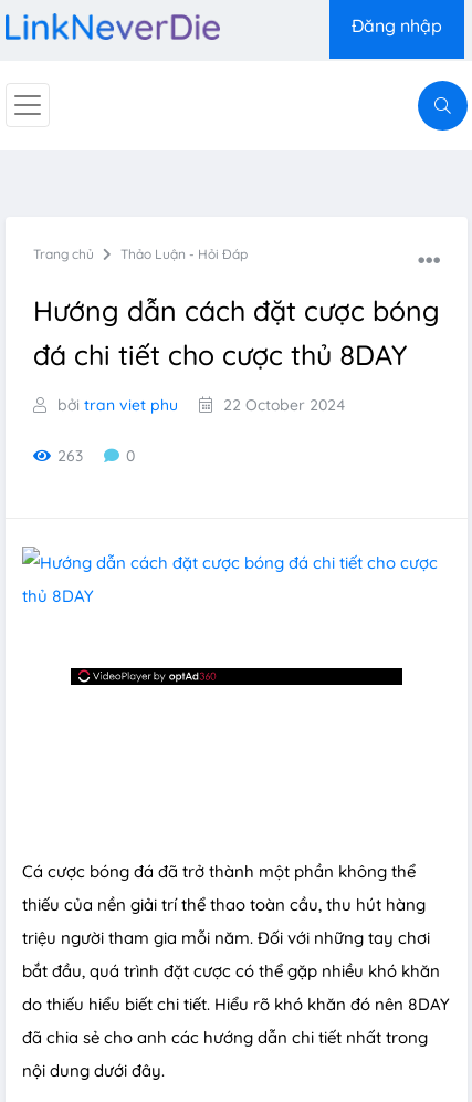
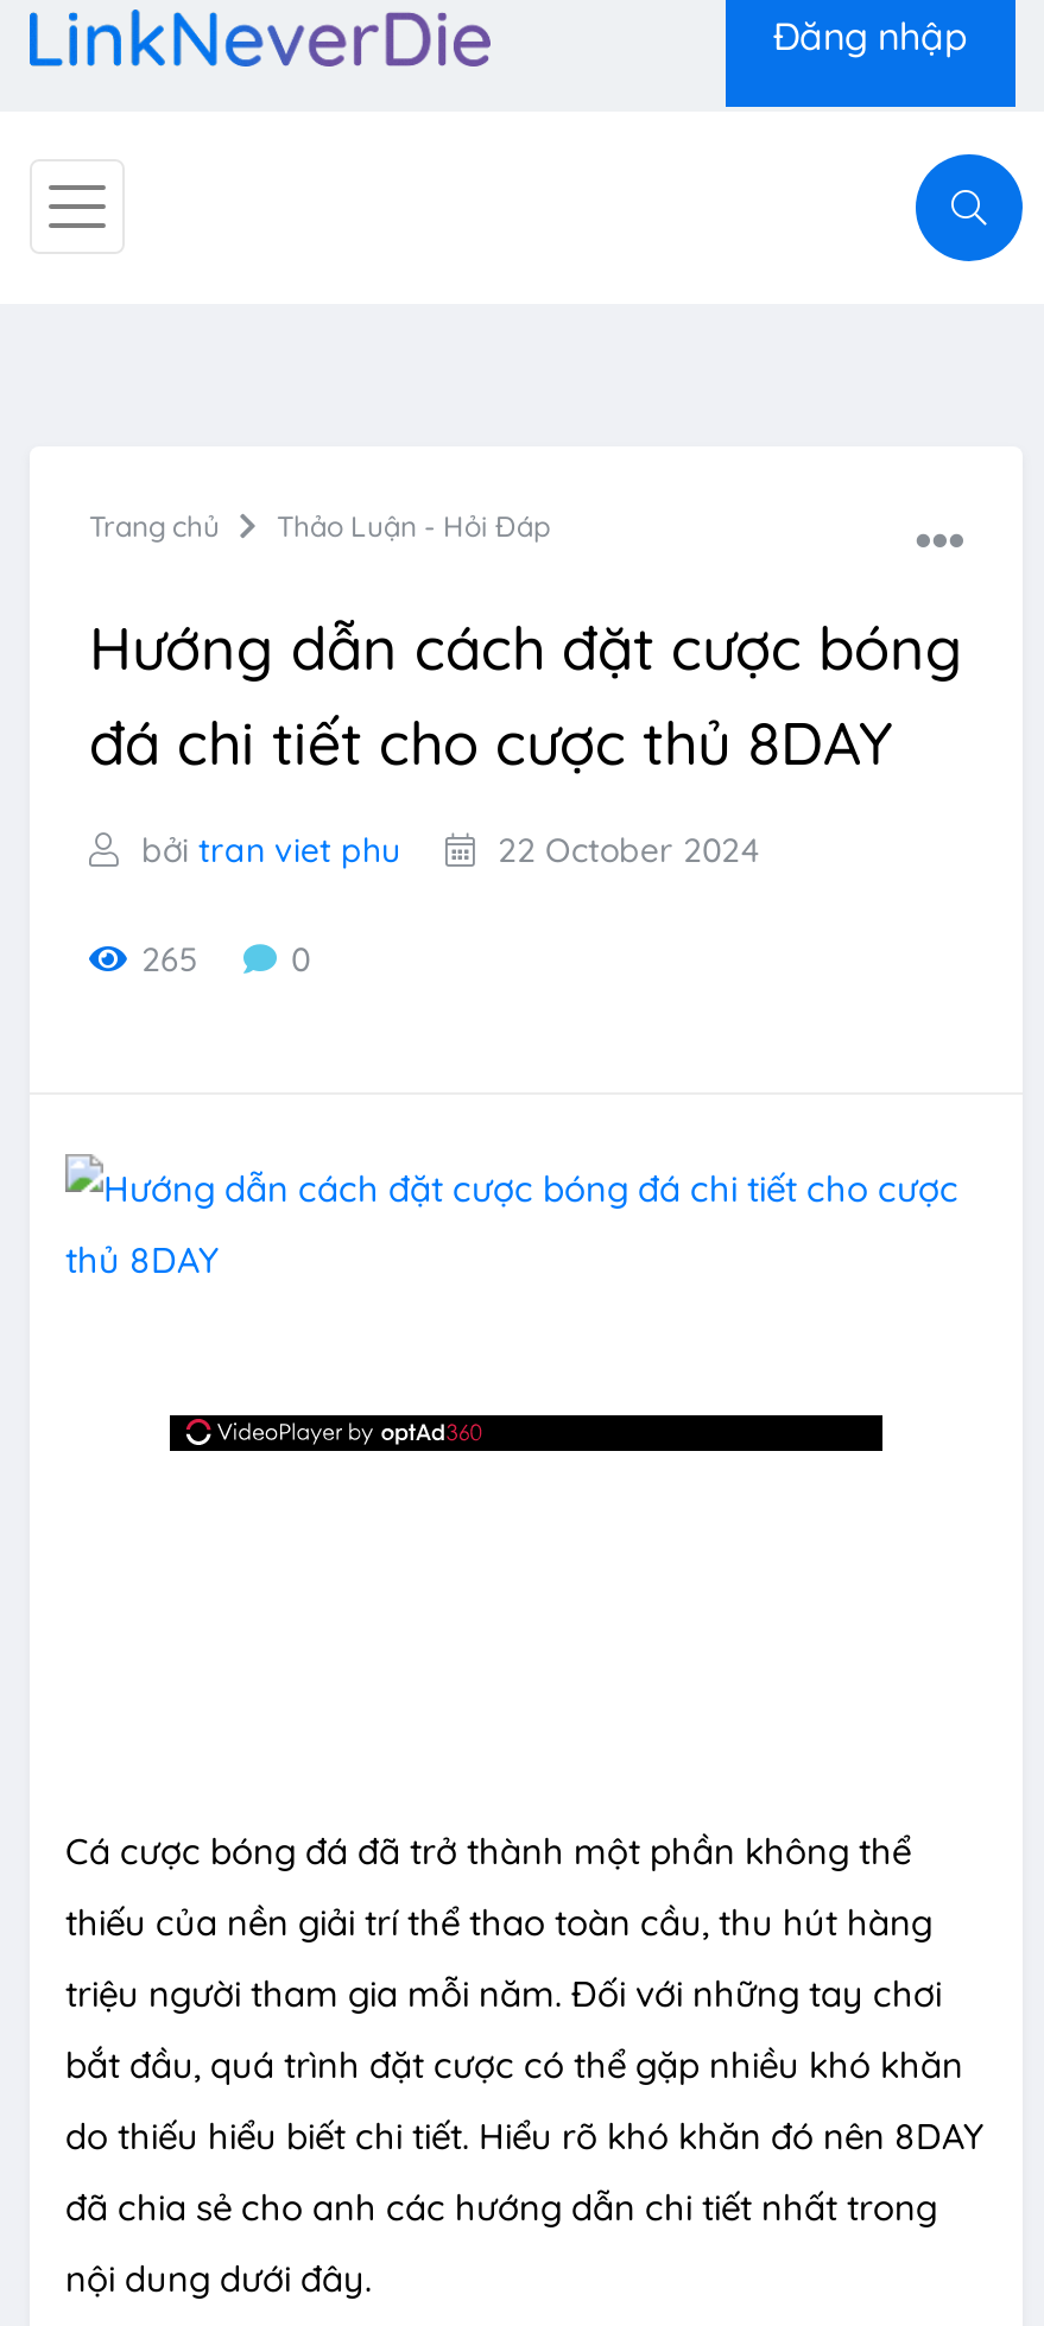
- 263
+ 265
